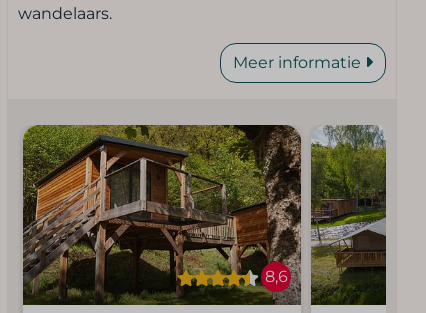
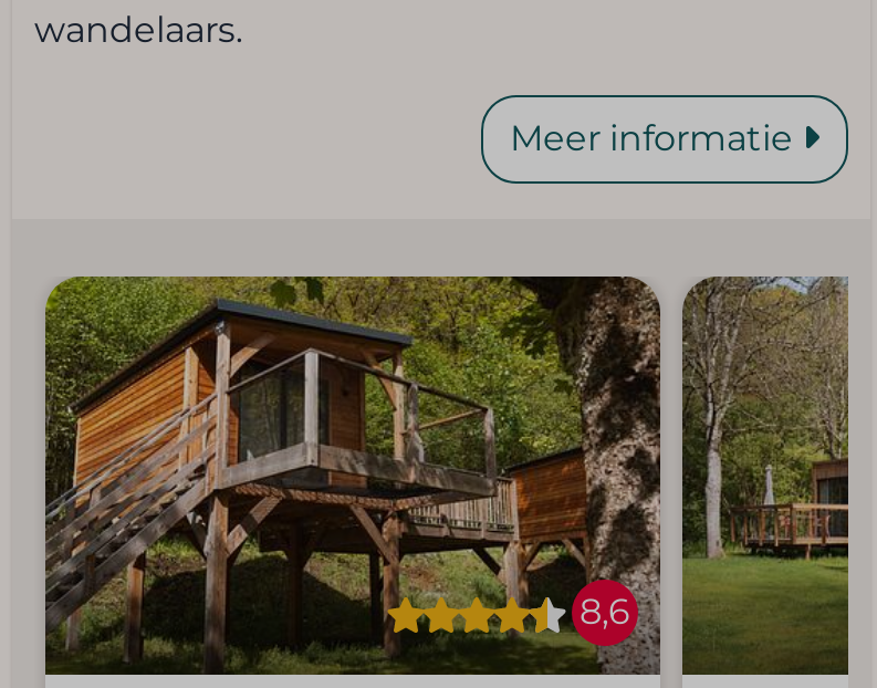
- [image]
+ [image]
